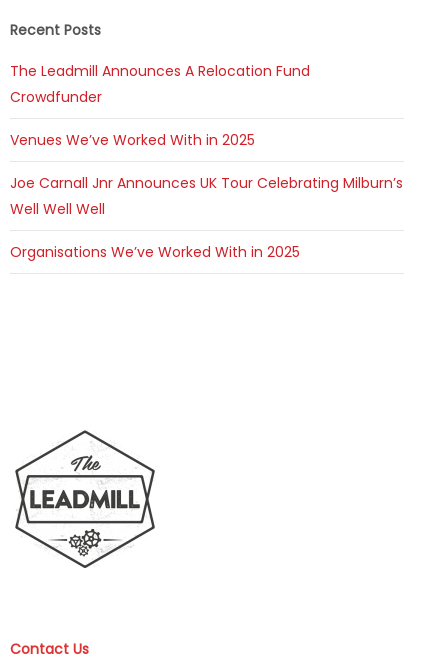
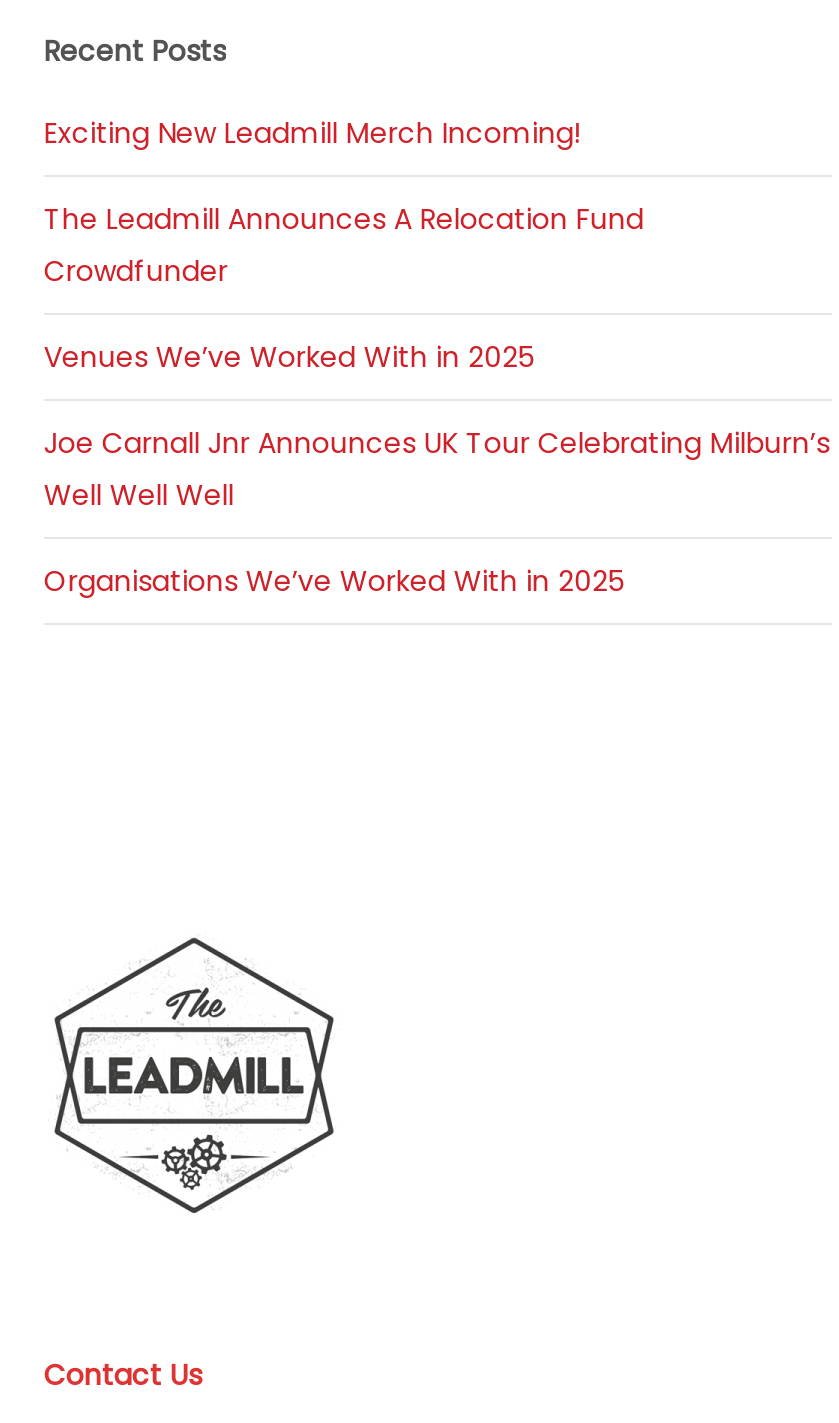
+ Exciting New Leadmill Merch Incoming!
